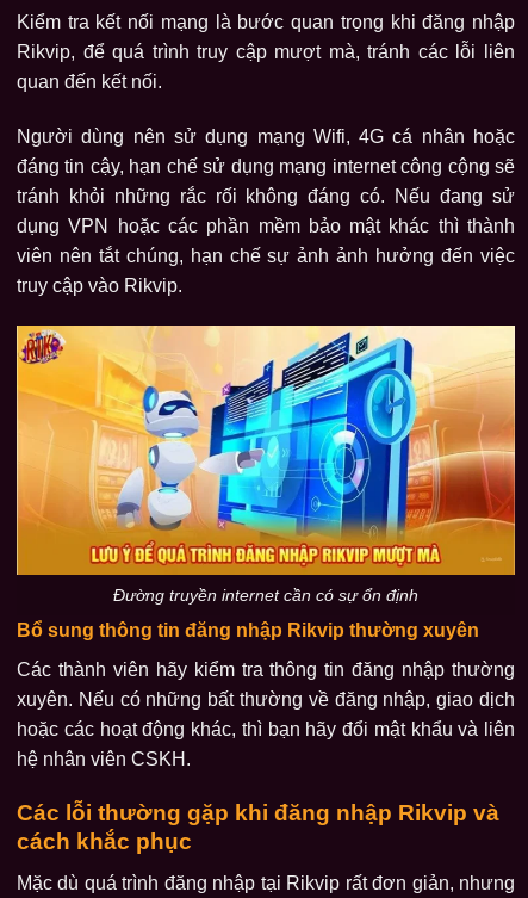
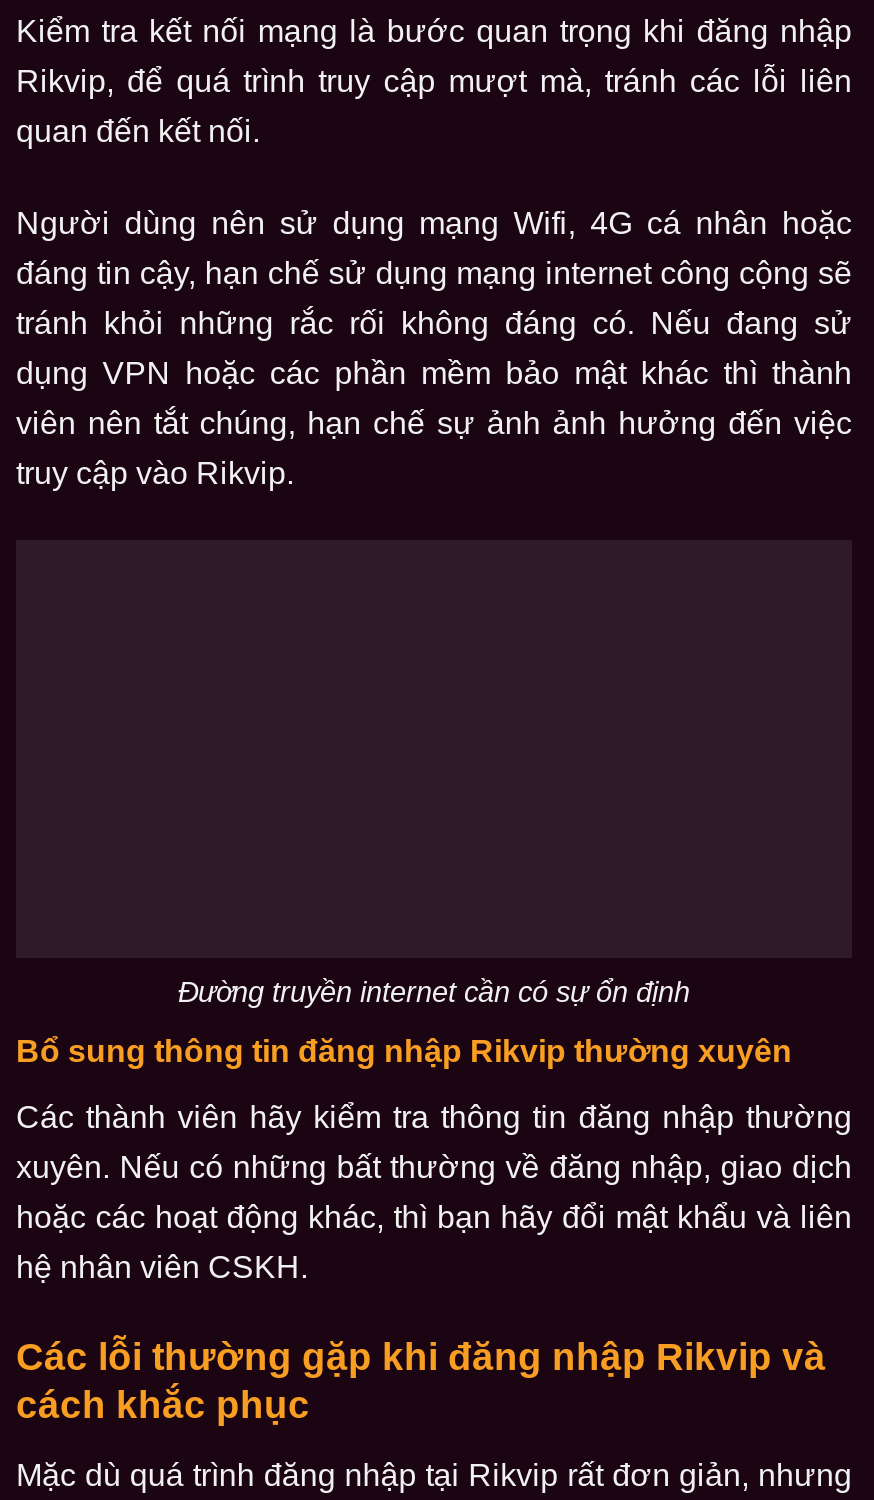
- [image]
